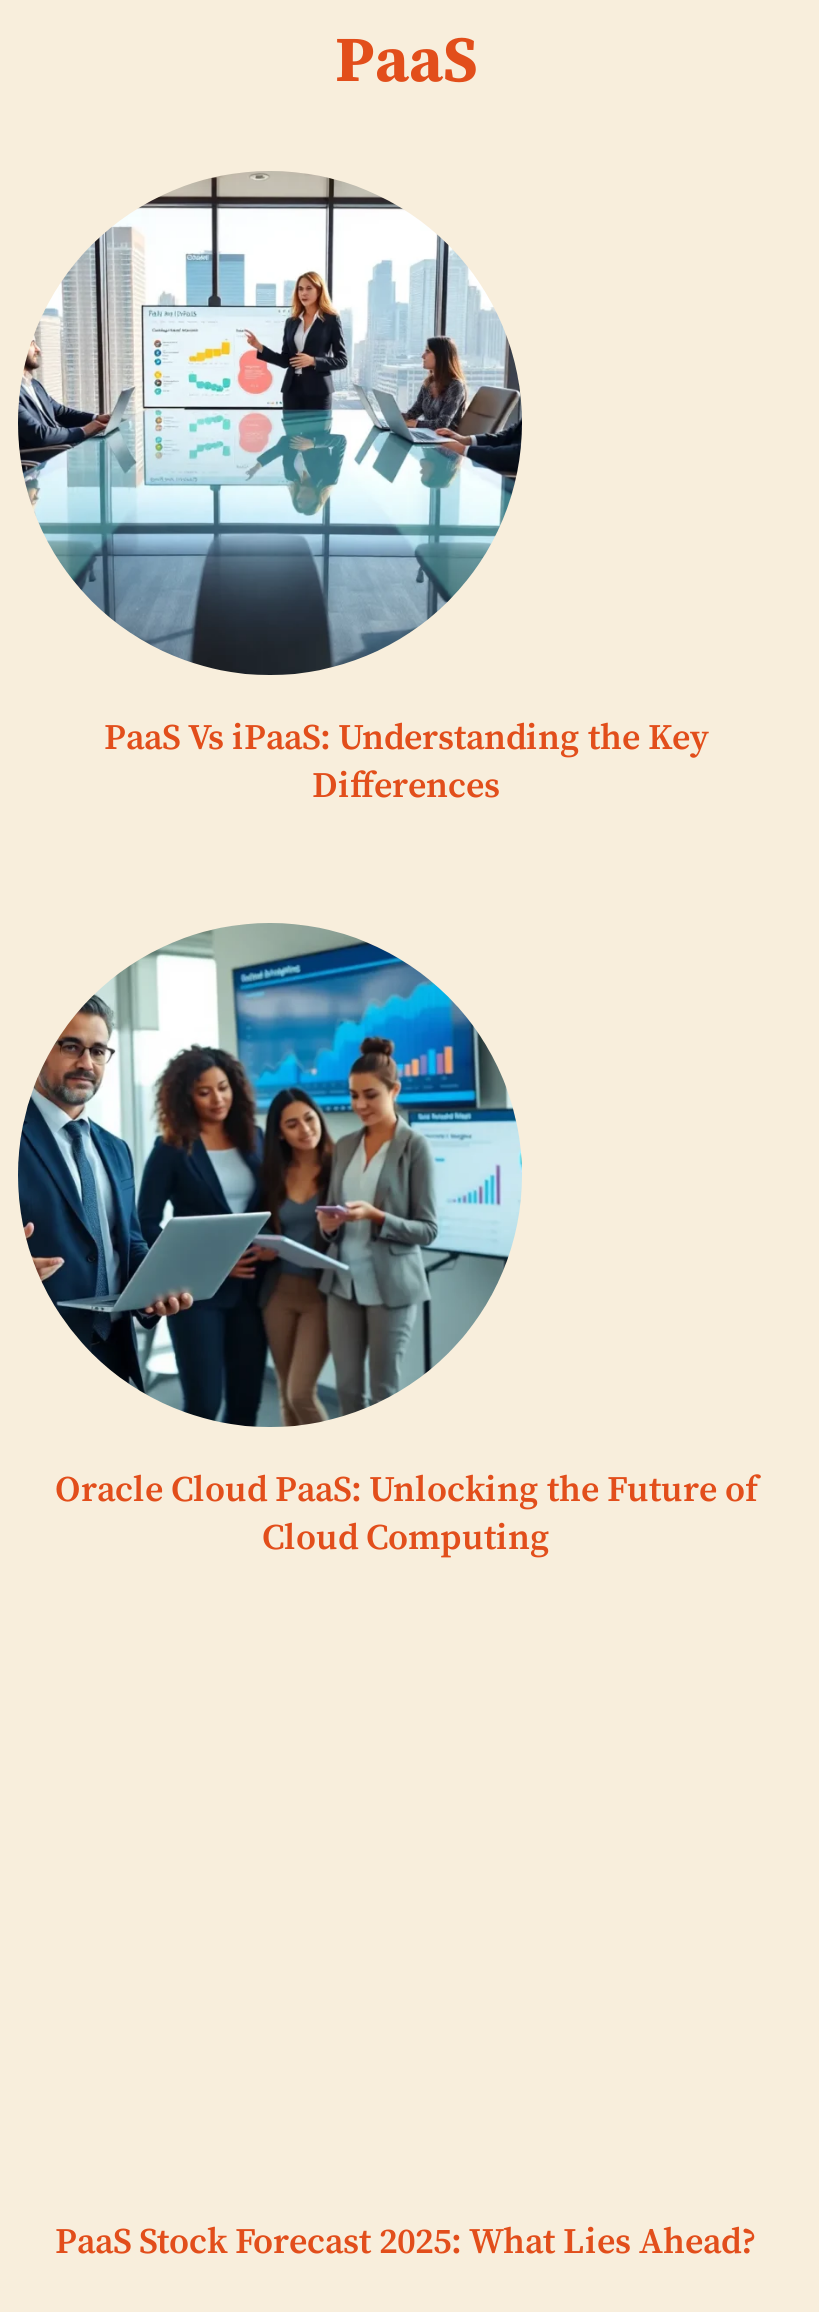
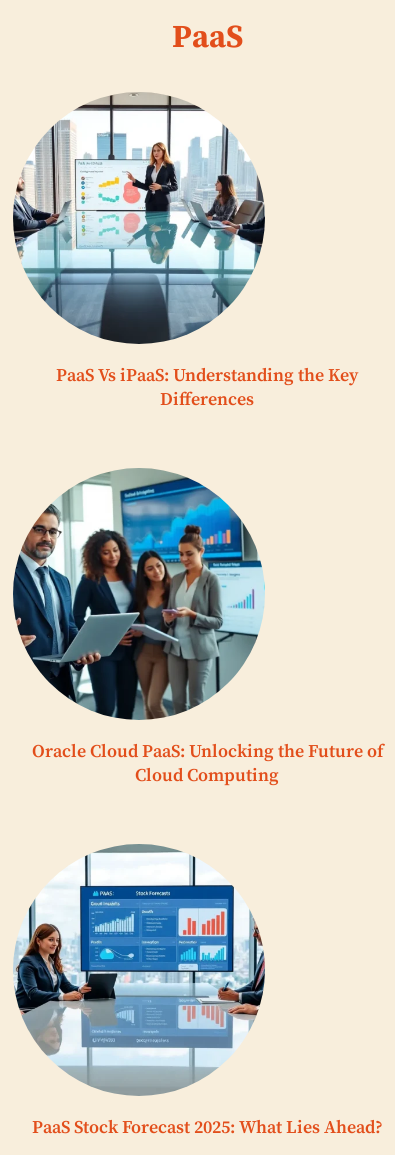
+ [image]
